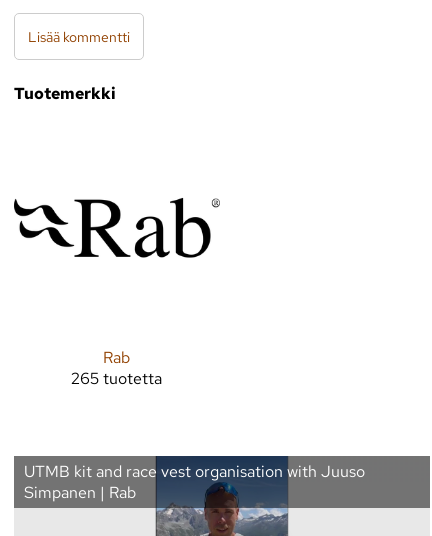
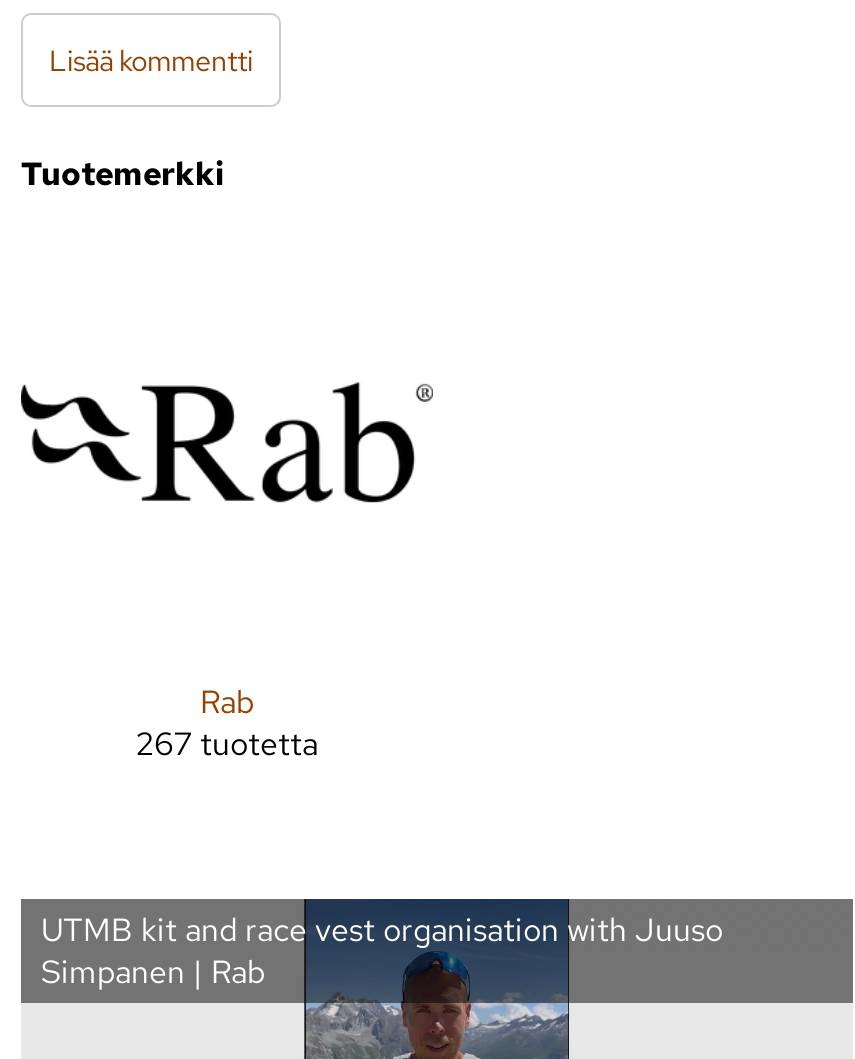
- 265 tuotetta
+ 267 tuotetta
